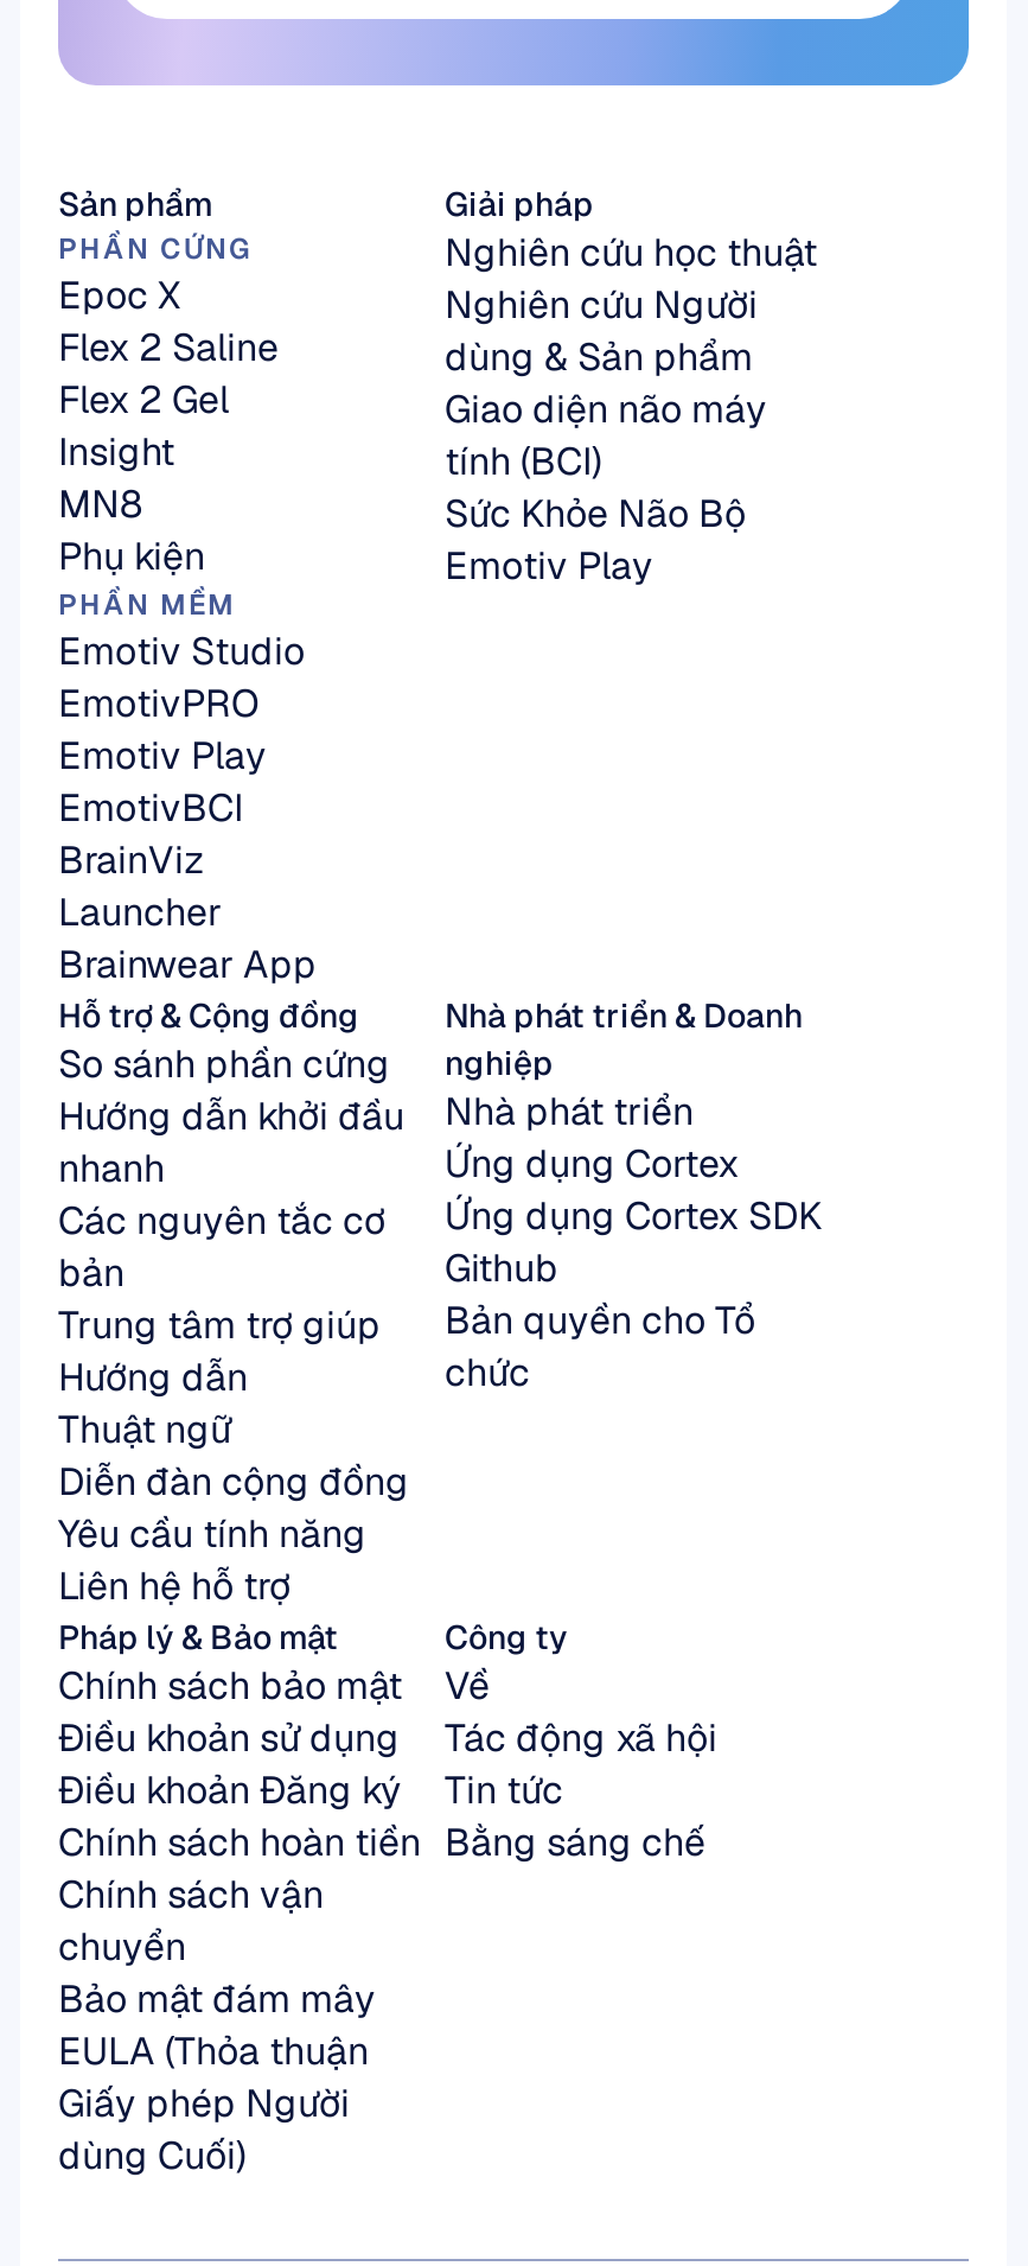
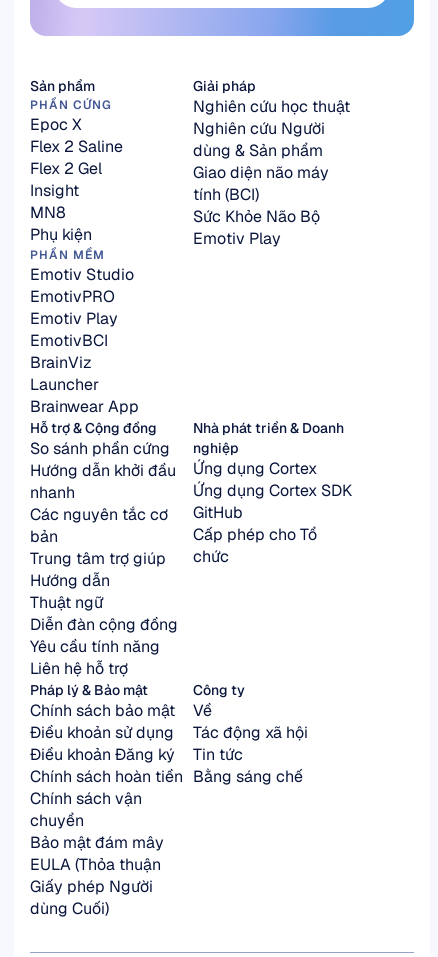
- Nhà phát triển

moved up: Ứng dụng Cortex | Ứng dụng Cortex SDK

- Github
- Bản quyền cho Tổ
+ GitHub
+ Cấp phép cho Tổ

moved up: chức
